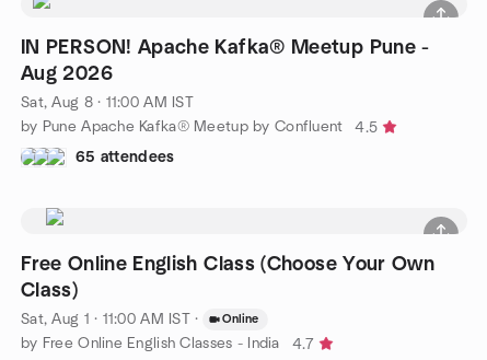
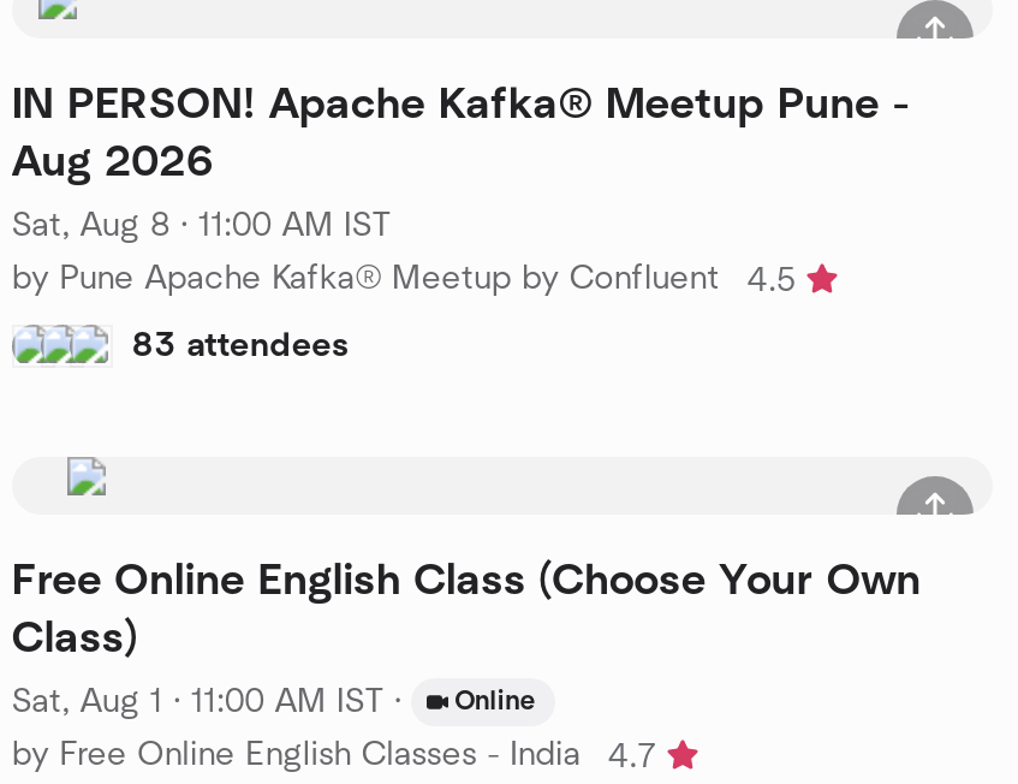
- 65 attendees
+ 83 attendees
